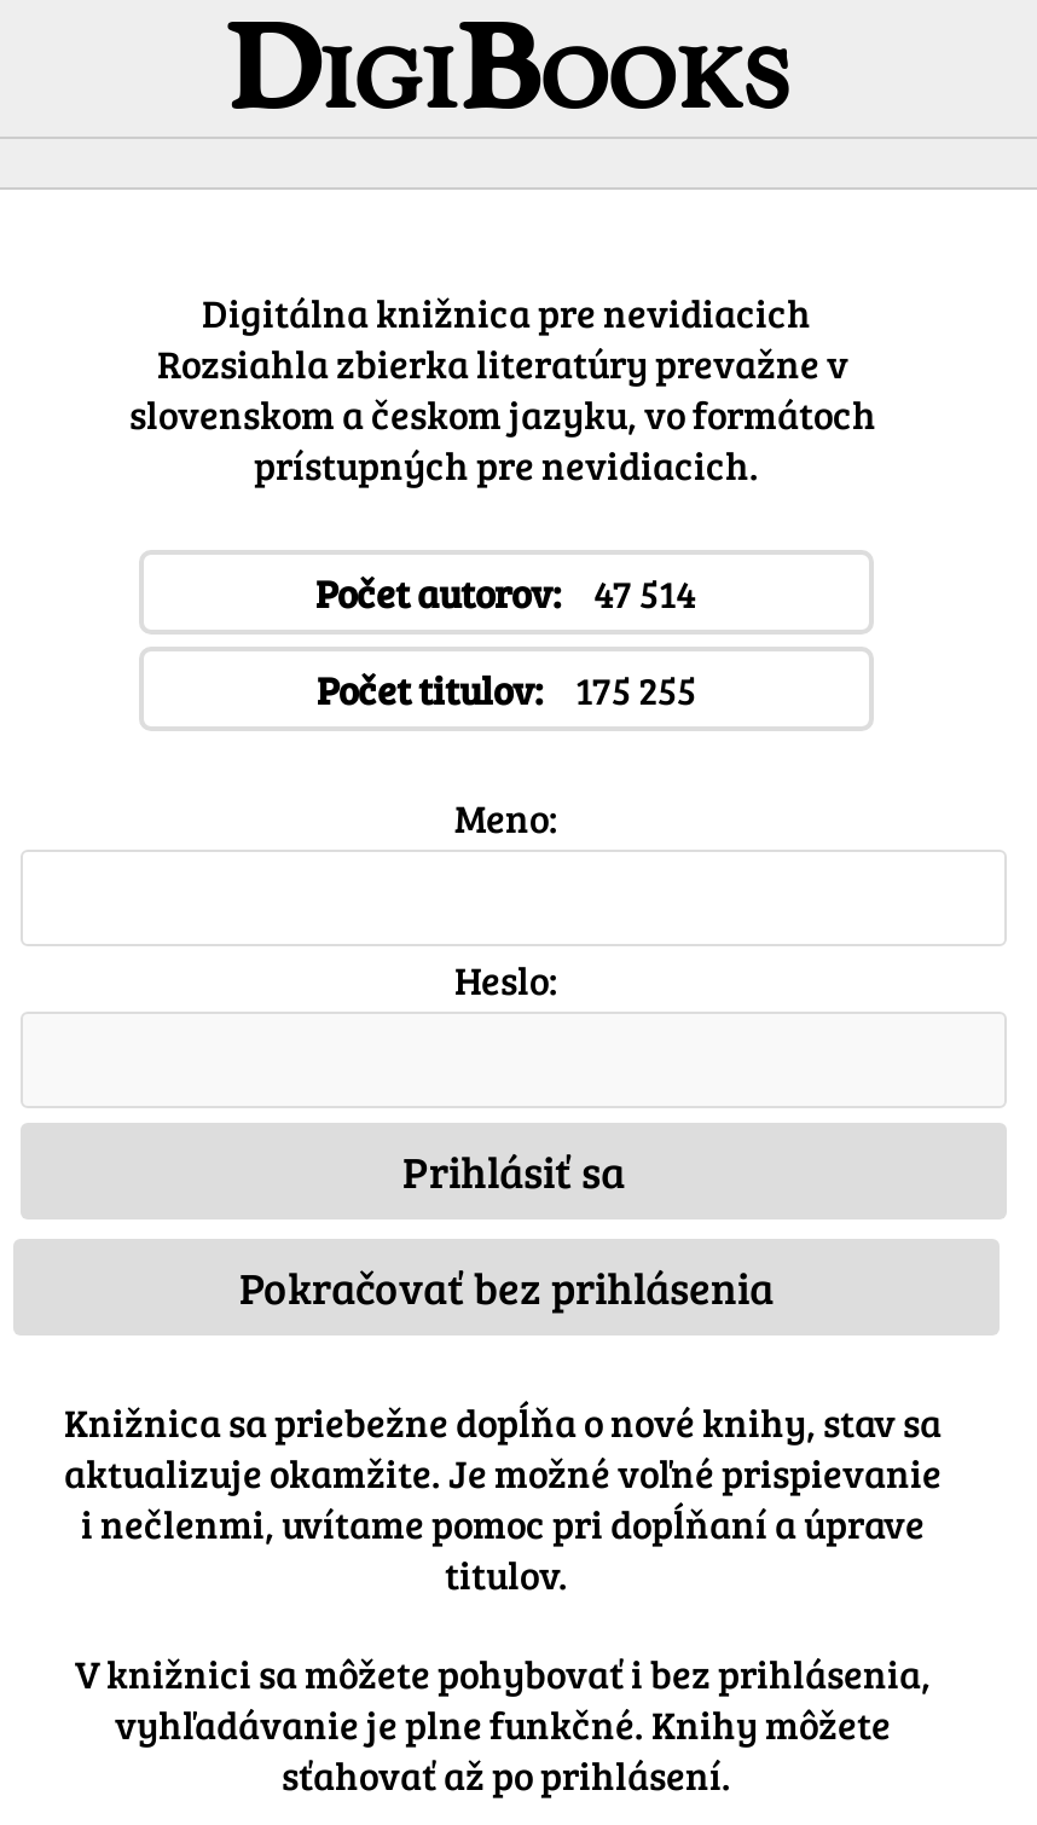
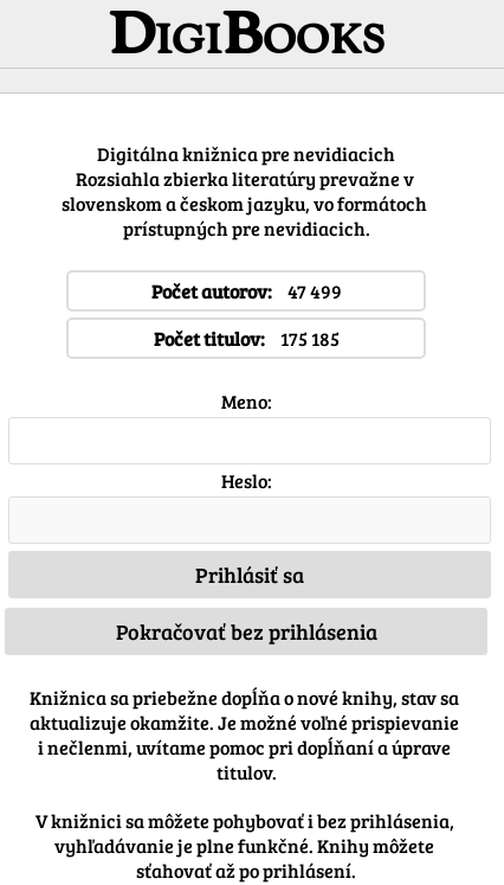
- Počet autorov: 47 514
+ Počet autorov: 47 499

- Počet titulov: 175 255
+ Počet titulov: 175 185
